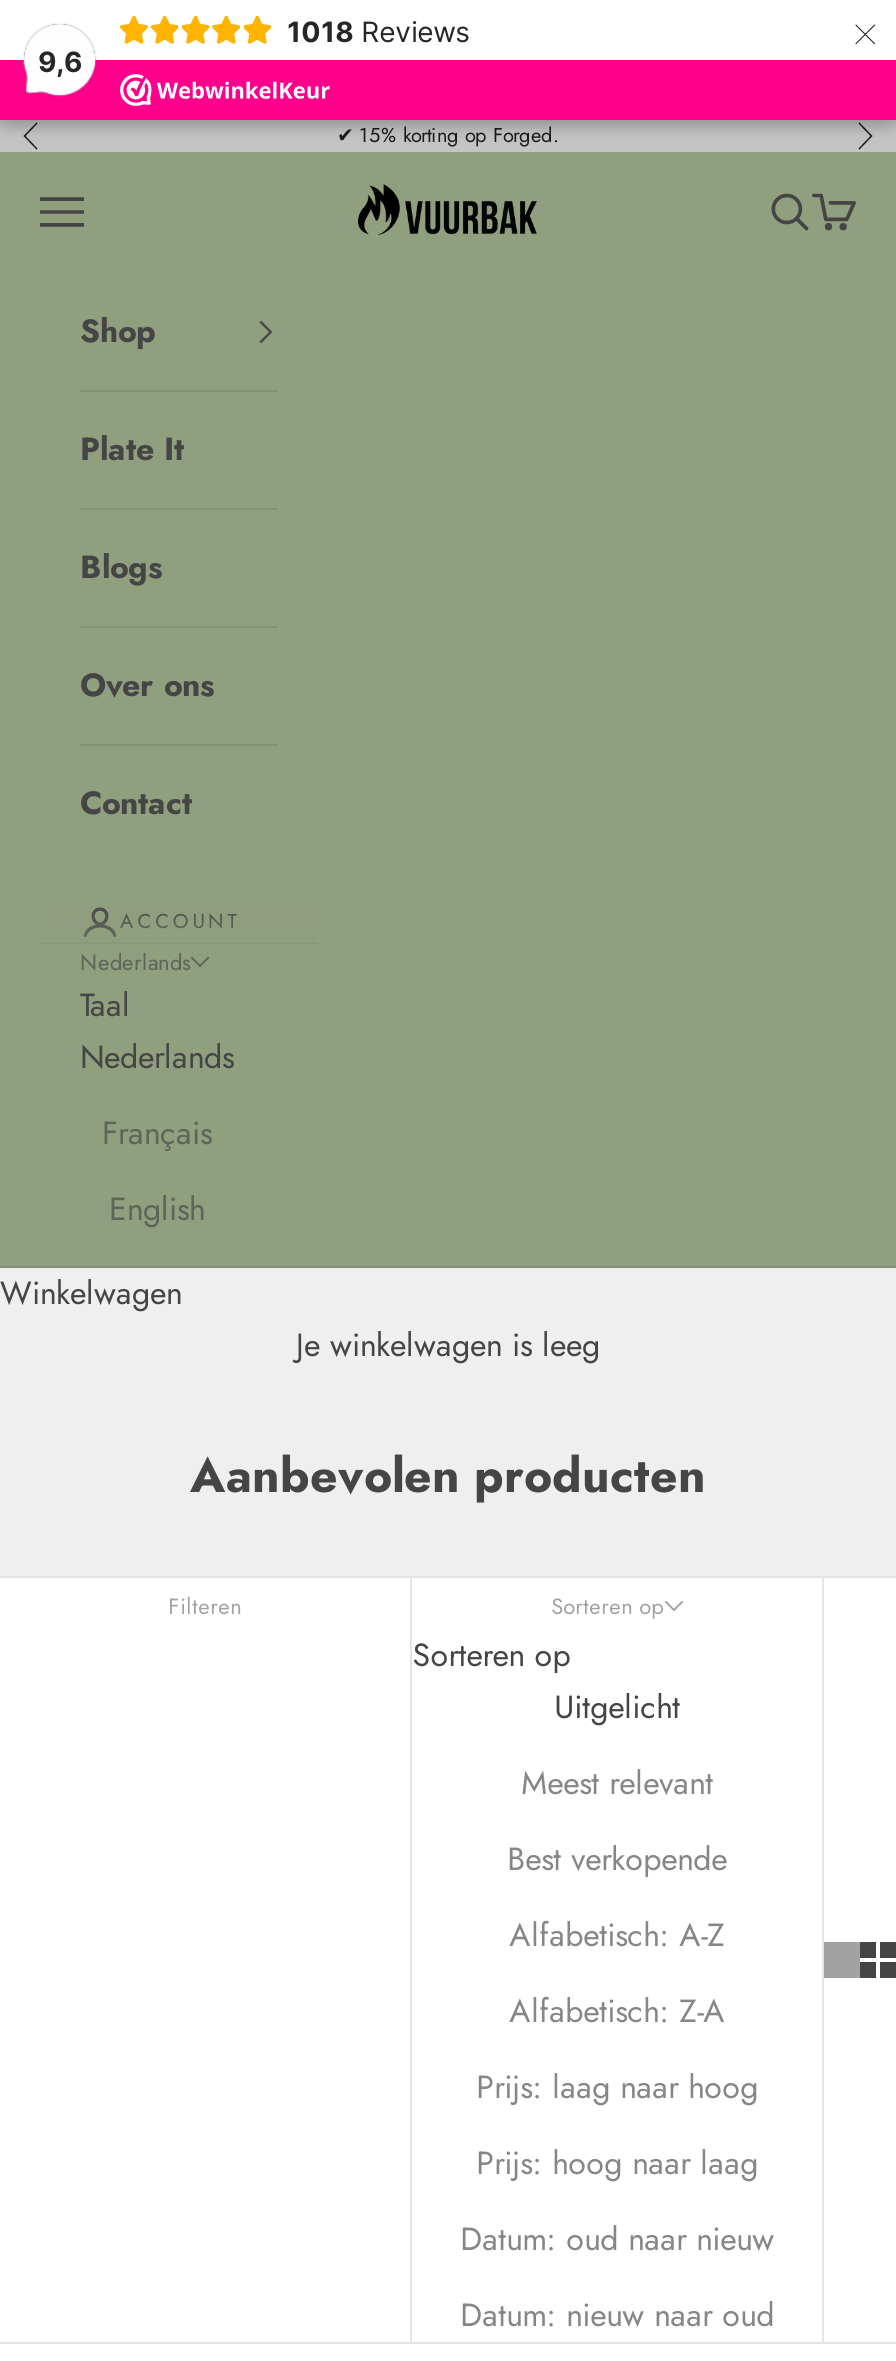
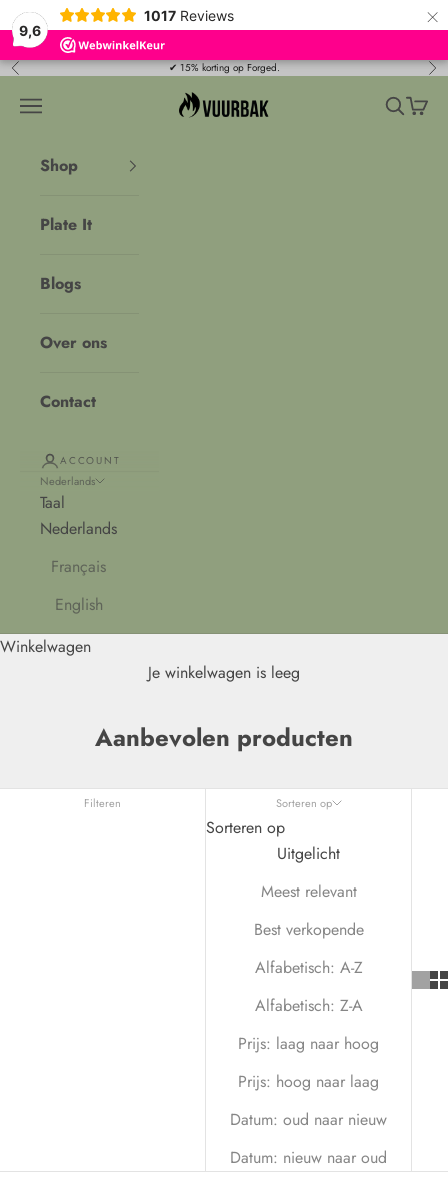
- 1018 Reviews
+ 1017 Reviews
